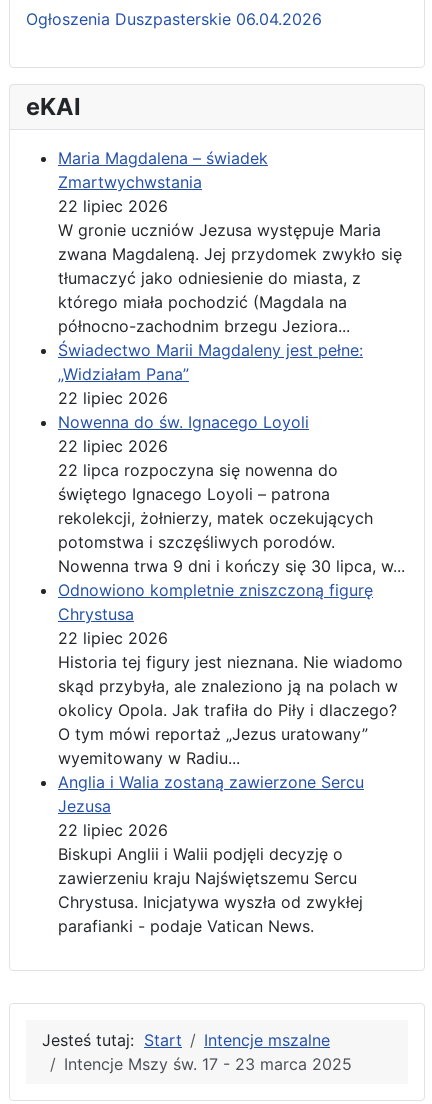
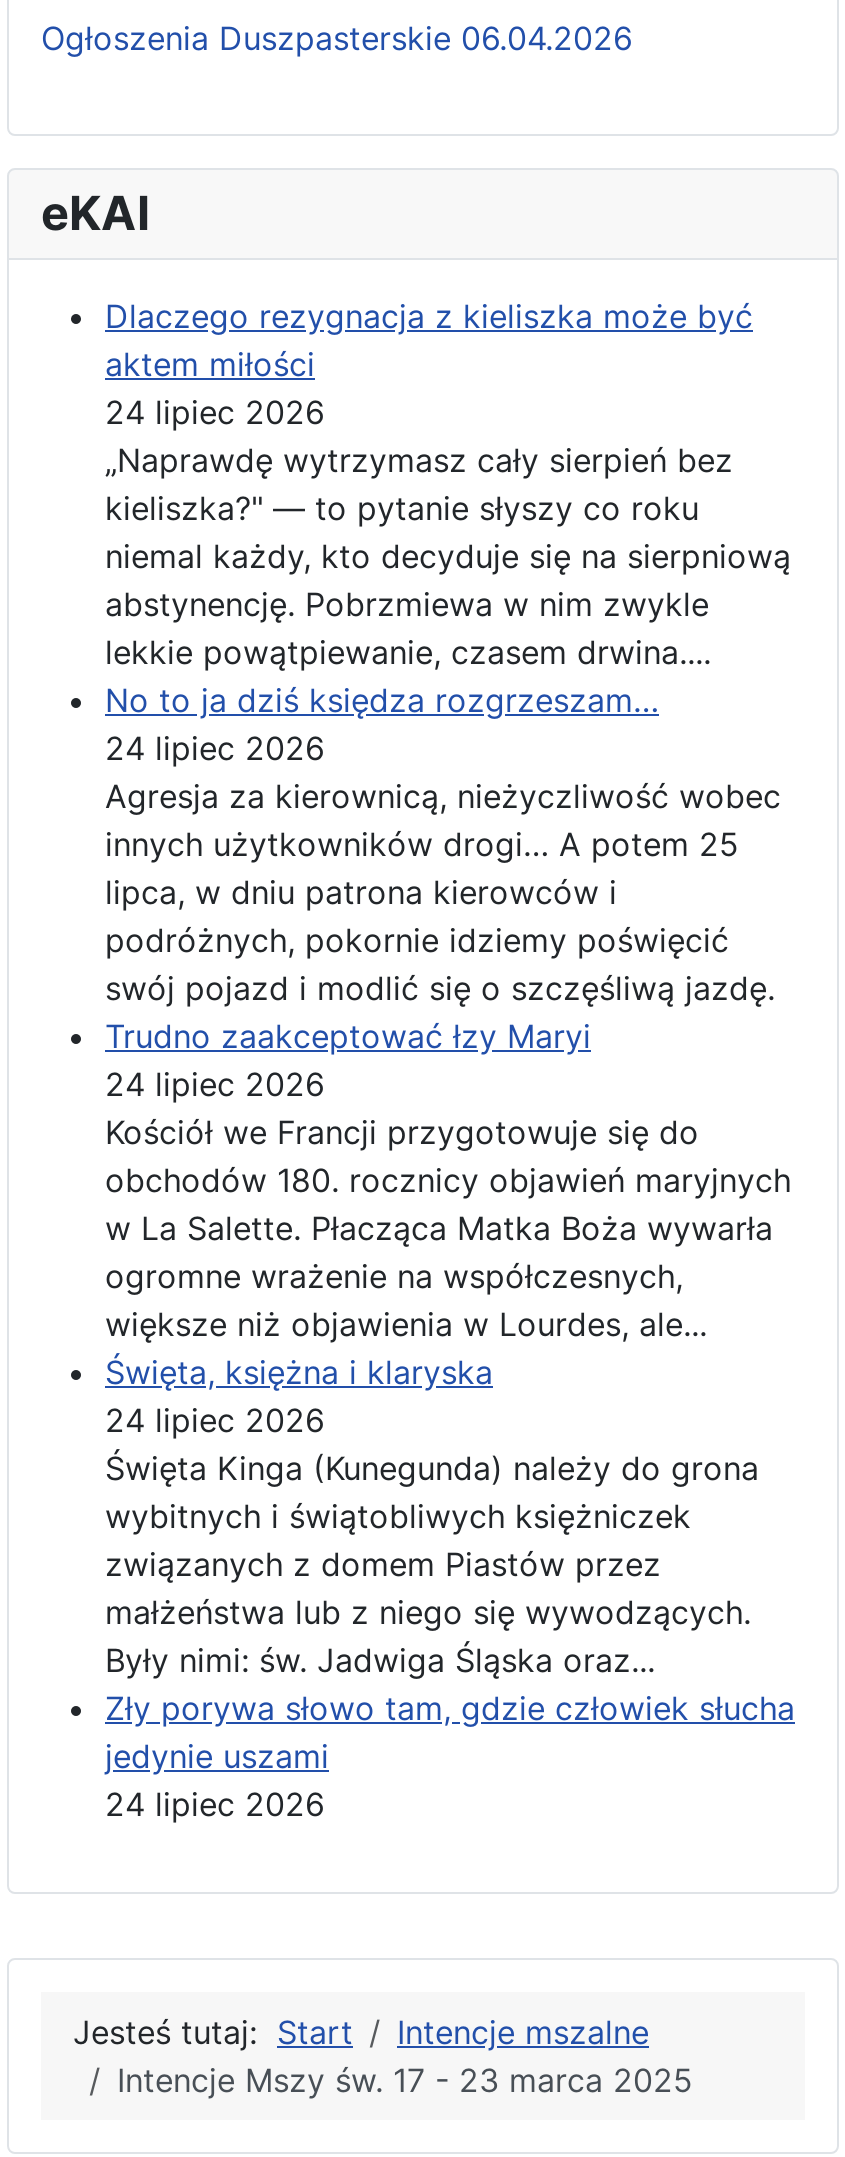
- Maria Magdalena – świadek
- Zmartwychwstania
- 22 lipiec 2026
- W gronie uczniów Jezusa występuje Maria
- zwana Magdaleną. Jej przydomek zwykło się
- tłumaczyć jako odniesienie do miasta, z
- którego miała pochodzić (Magdala na
- północno-zachodnim brzegu Jeziora...
- Świadectwo Marii Magdaleny jest pełne:
- „Widziałam Pana”
- 22 lipiec 2026
- Nowenna do św. Ignacego Loyoli
- 22 lipiec 2026
- 22 lipca rozpoczyna się nowenna do
- świętego Ignacego Loyoli – patrona
- rekolekcji, żołnierzy, matek oczekujących
- potomstwa i szczęśliwych porodów.
- Nowenna trwa 9 dni i kończy się 30 lipca, w...
- Odnowiono kompletnie zniszczoną figurę
- Chrystusa
- 22 lipiec 2026
- Historia tej figury jest nieznana. Nie wiadomo
- skąd przybyła, ale znaleziono ją na polach w
- okolicy Opola. Jak trafiła do Piły i dlaczego?
- O tym mówi reportaż „Jezus uratowany”
- wyemitowany w Radiu...
- Anglia i Walia zostaną zawierzone Sercu
- Jezusa
- 22 lipiec 2026
- Biskupi Anglii i Walii podjęli decyzję o
- zawierzeniu kraju Najświętszemu Sercu
- Chrystusa. Inicjatywa wyszła od zwykłej
- parafianki - podaje Vatican News.
+ Dlaczego rezygnacja z kieliszka może być
+ aktem miłości
+ 24 lipiec 2026
+ „Naprawdę wytrzymasz cały sierpień bez
+ kieliszka?" — to pytanie słyszy co roku
+ niemal każdy, kto decyduje się na sierpniową
+ abstynencję. Pobrzmiewa w nim zwykle
+ lekkie powątpiewanie, czasem drwina....
+ No to ja dziś księdza rozgrzeszam…
+ 24 lipiec 2026
+ Agresja za kierownicą, nieżyczliwość wobec
+ innych użytkowników drogi… A potem 25
+ lipca, w dniu patrona kierowców i
+ podróżnych, pokornie idziemy poświęcić
+ swój pojazd i modlić się o szczęśliwą jazdę.
+ Trudno zaakceptować łzy Maryi
+ 24 lipiec 2026
+ Kościół we Francji przygotowuje się do
+ obchodów 180. rocznicy objawień maryjnych
+ w La Salette. Płacząca Matka Boża wywarła
+ ogromne wrażenie na współczesnych,
+ większe niż objawienia w Lourdes, ale...
+ Święta, księżna i klaryska
+ 24 lipiec 2026
+ Święta Kinga (Kunegunda) należy do grona
+ wybitnych i świątobliwych księżniczek
+ związanych z domem Piastów przez
+ małżeństwa lub z niego się wywodzących.
+ Były nimi: św. Jadwiga Śląska oraz...
+ Zły porywa słowo tam, gdzie człowiek słucha
+ jedynie uszami
+ 24 lipiec 2026
